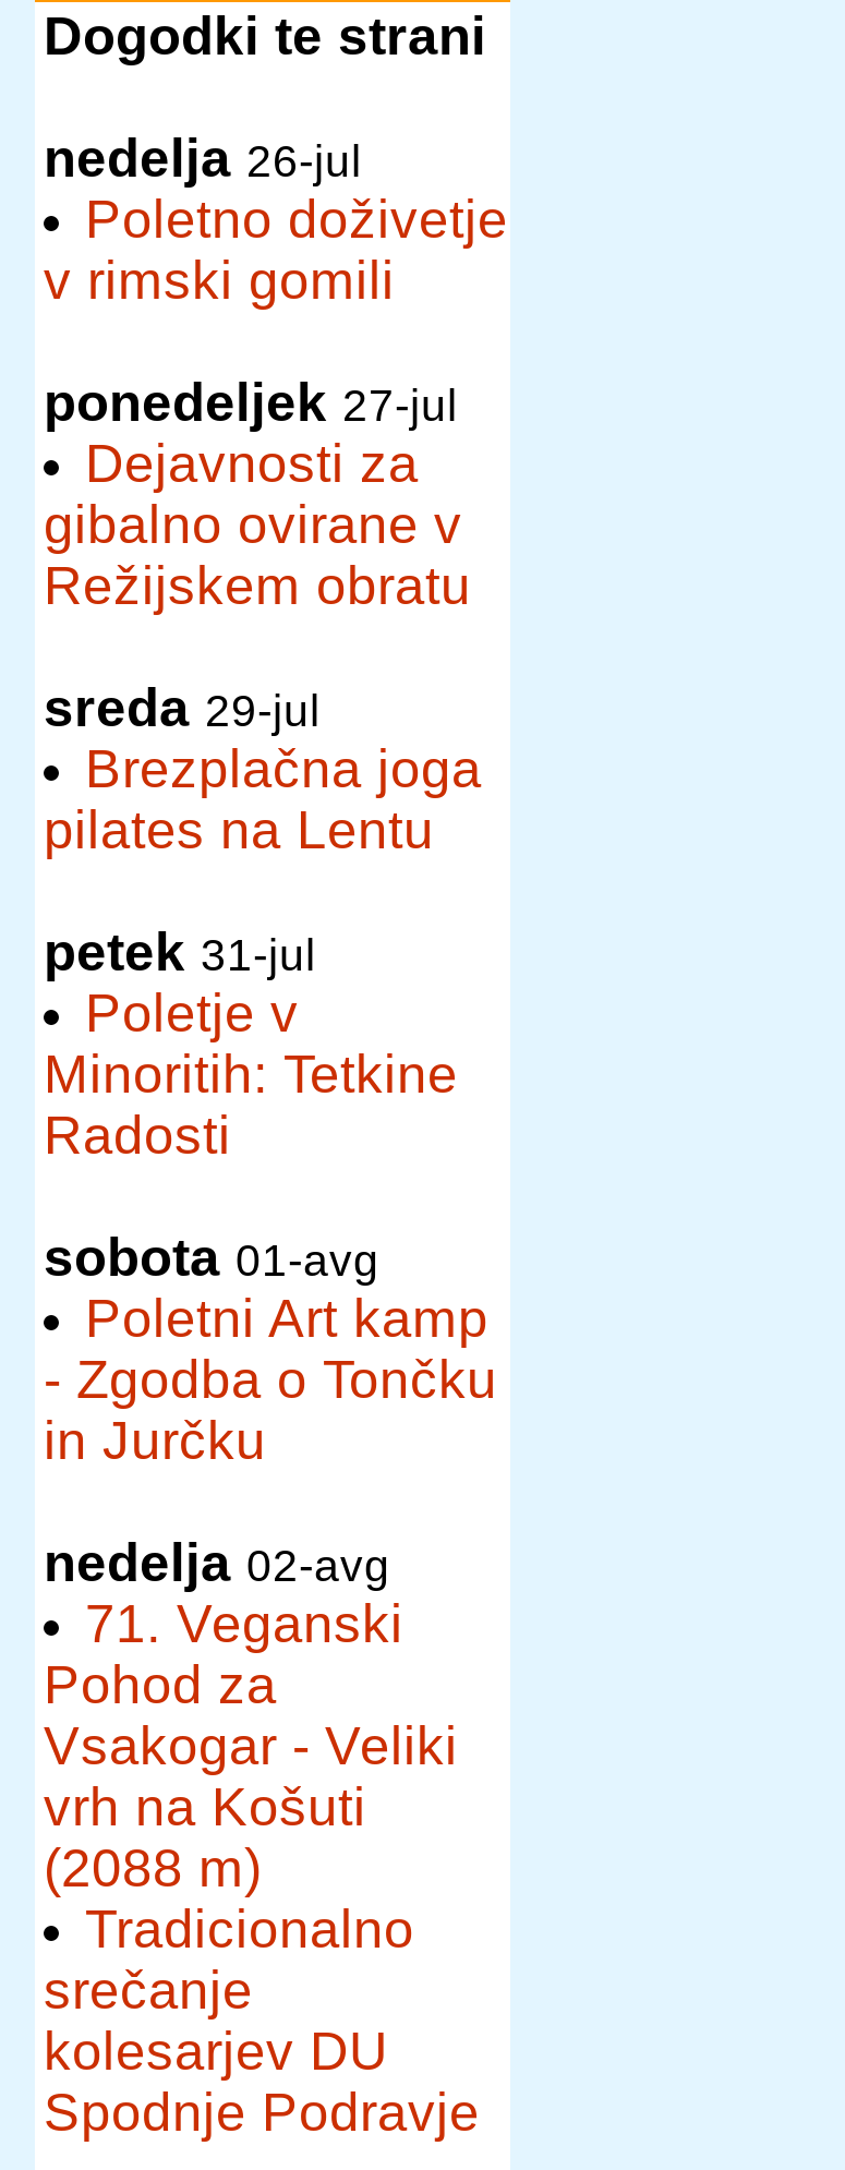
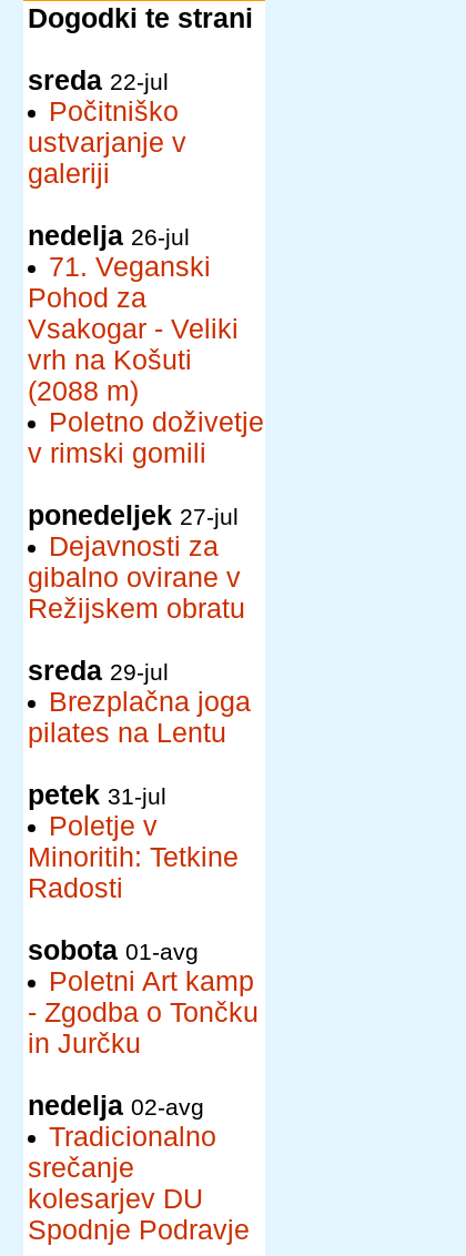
+ sreda 22-jul
+ Počitniško
+ ustvarjanje v
+ galeriji

moved down: Poletno doživetje | v rimski gomili | ponedeljek 27-jul | ... | in Jurčku | nedelja 02-avg

moved up: 71. Veganski | Pohod za | Vsakogar - Veliki | vrh na Košuti | (2088 m)
